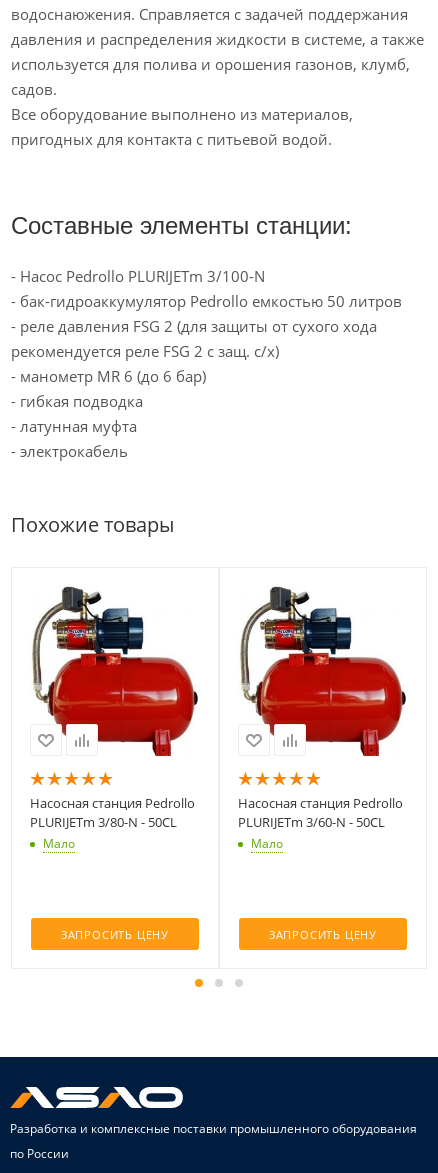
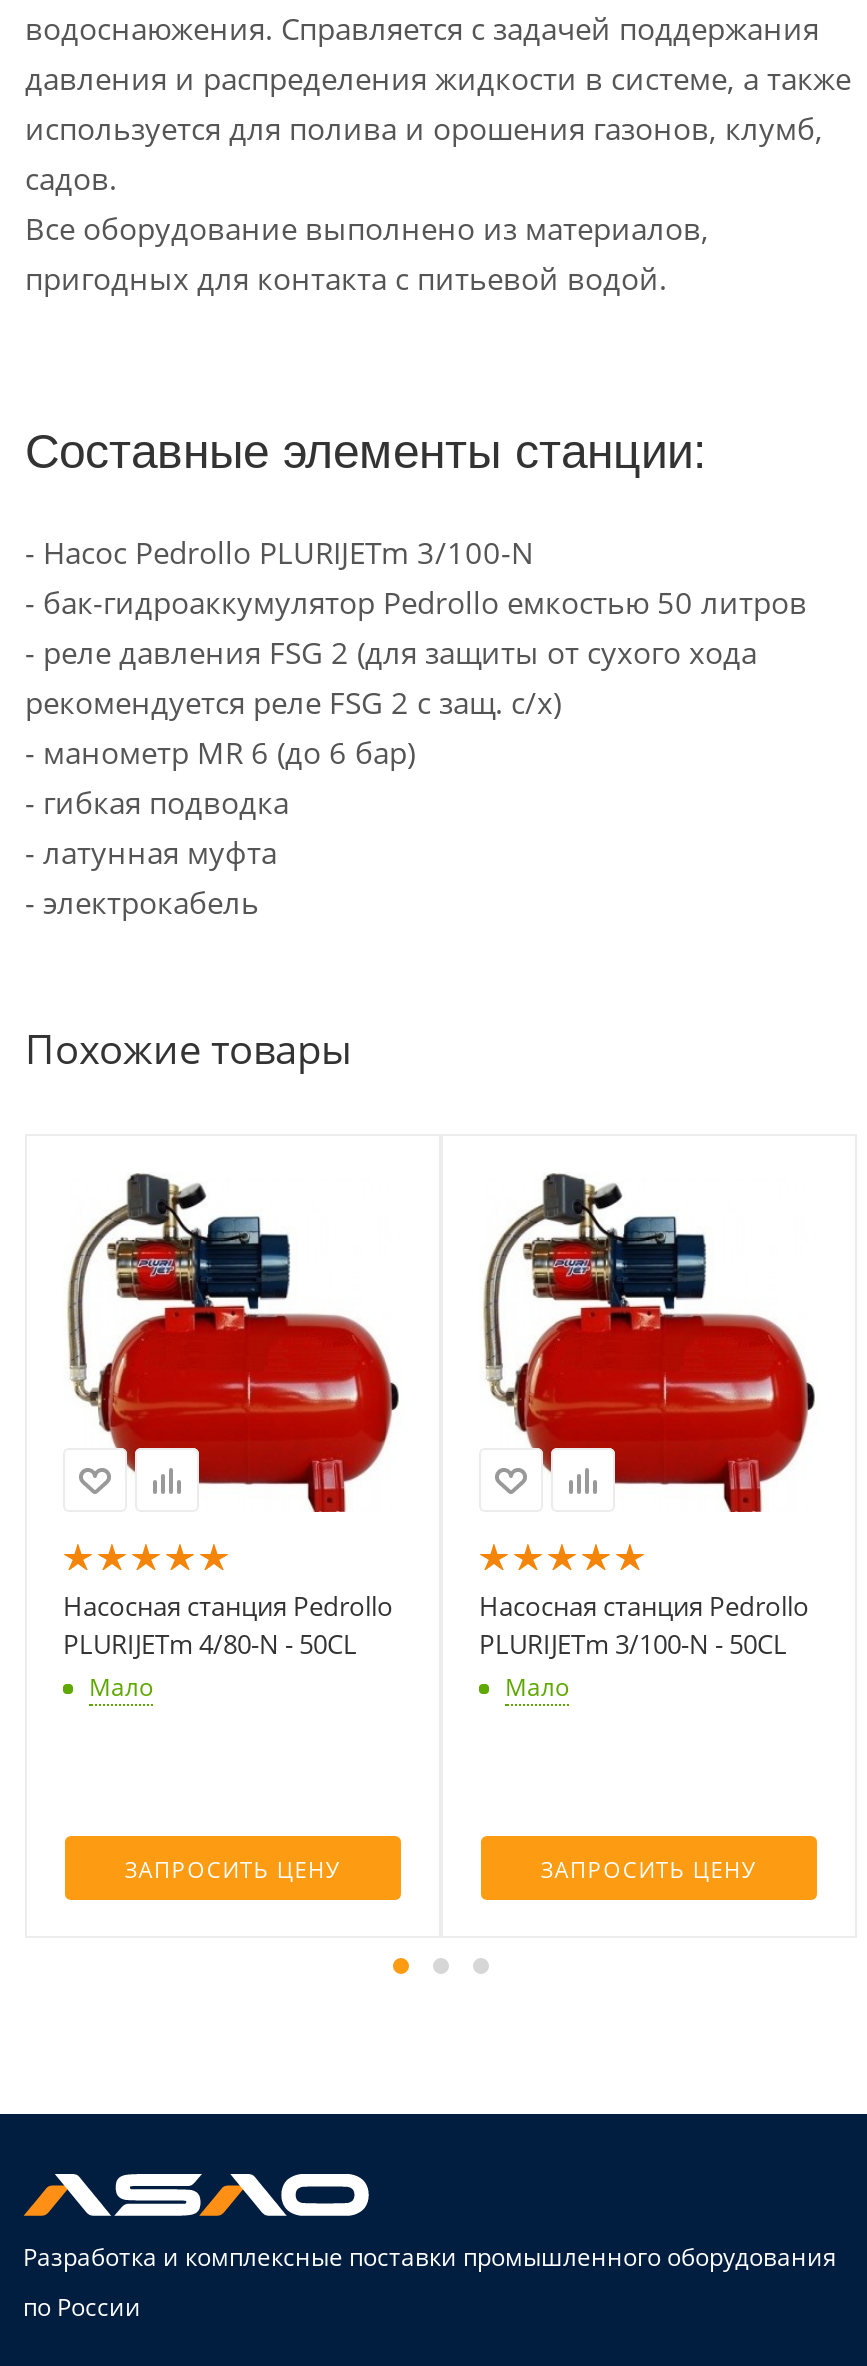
- PLURIJETm 3/80-N - 50CL
+ PLURIJETm 4/80-N - 50CL

- PLURIJETm 3/60-N - 50CL
+ PLURIJETm 3/100-N - 50CL
